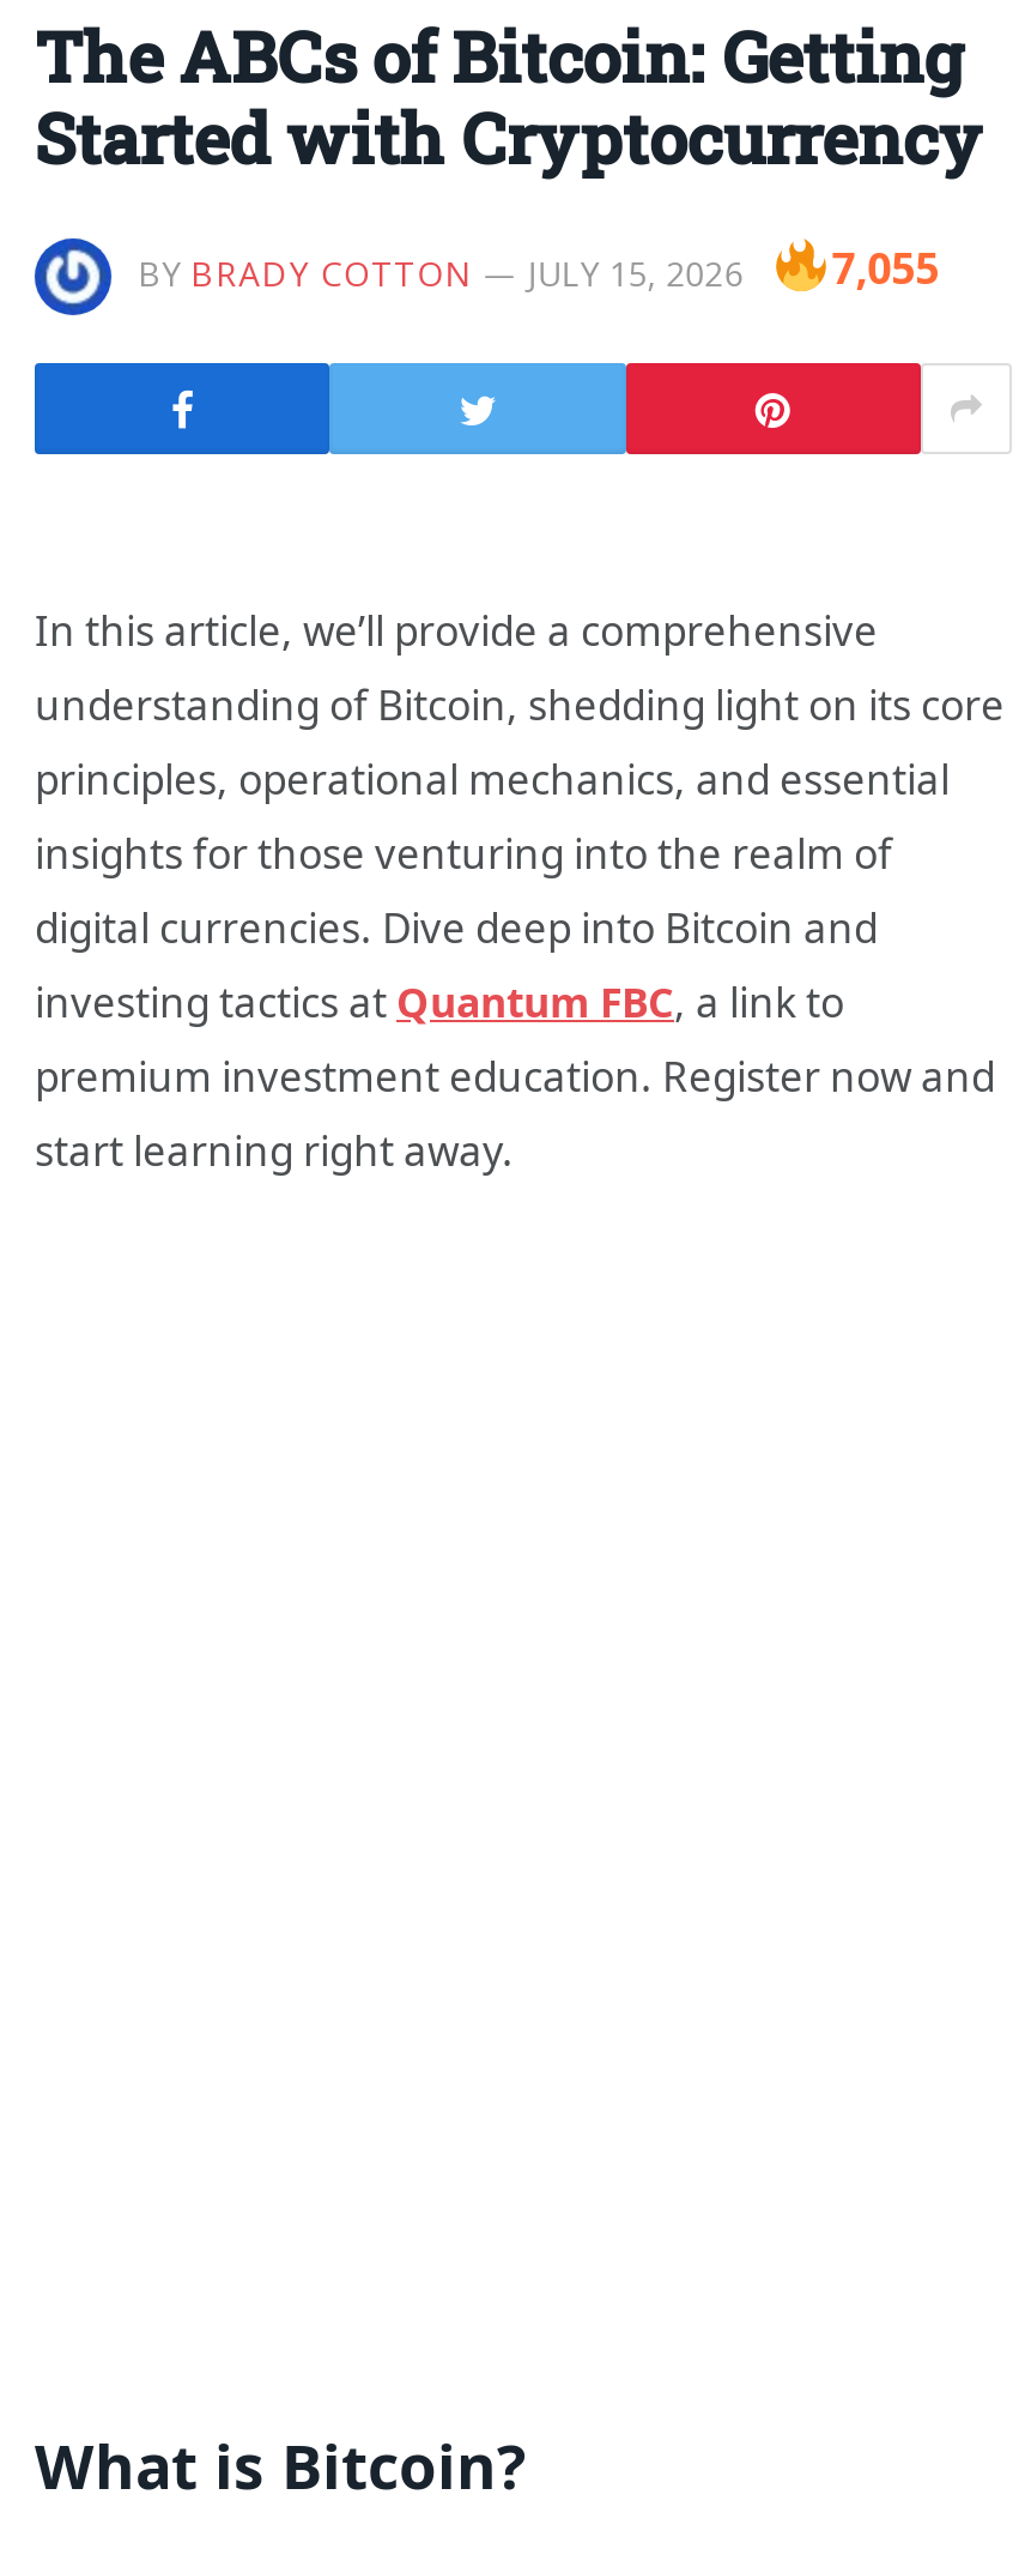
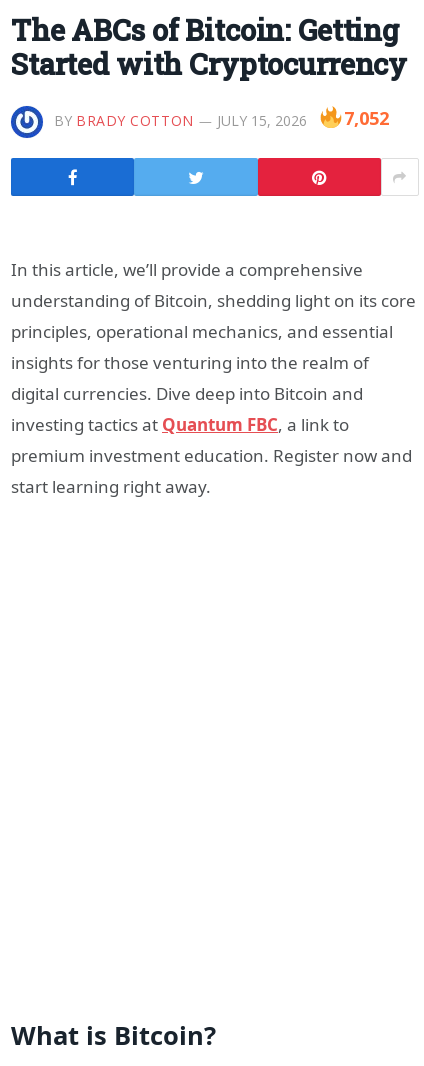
- BY BRADY COTTON JULY 15, 2026 7,055
+ BY BRADY COTTON JULY 15, 2026 7,052
